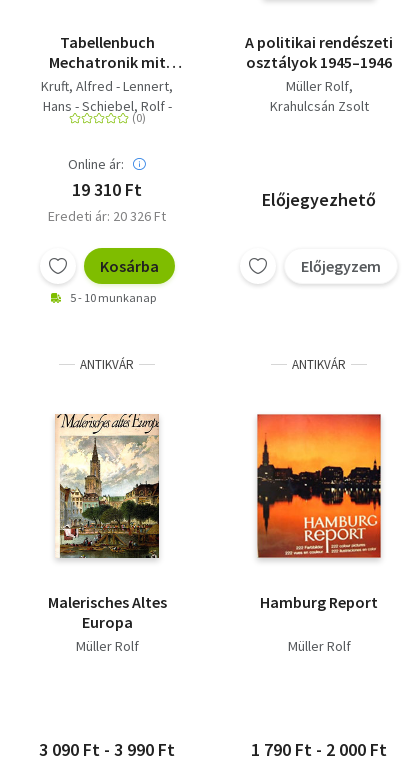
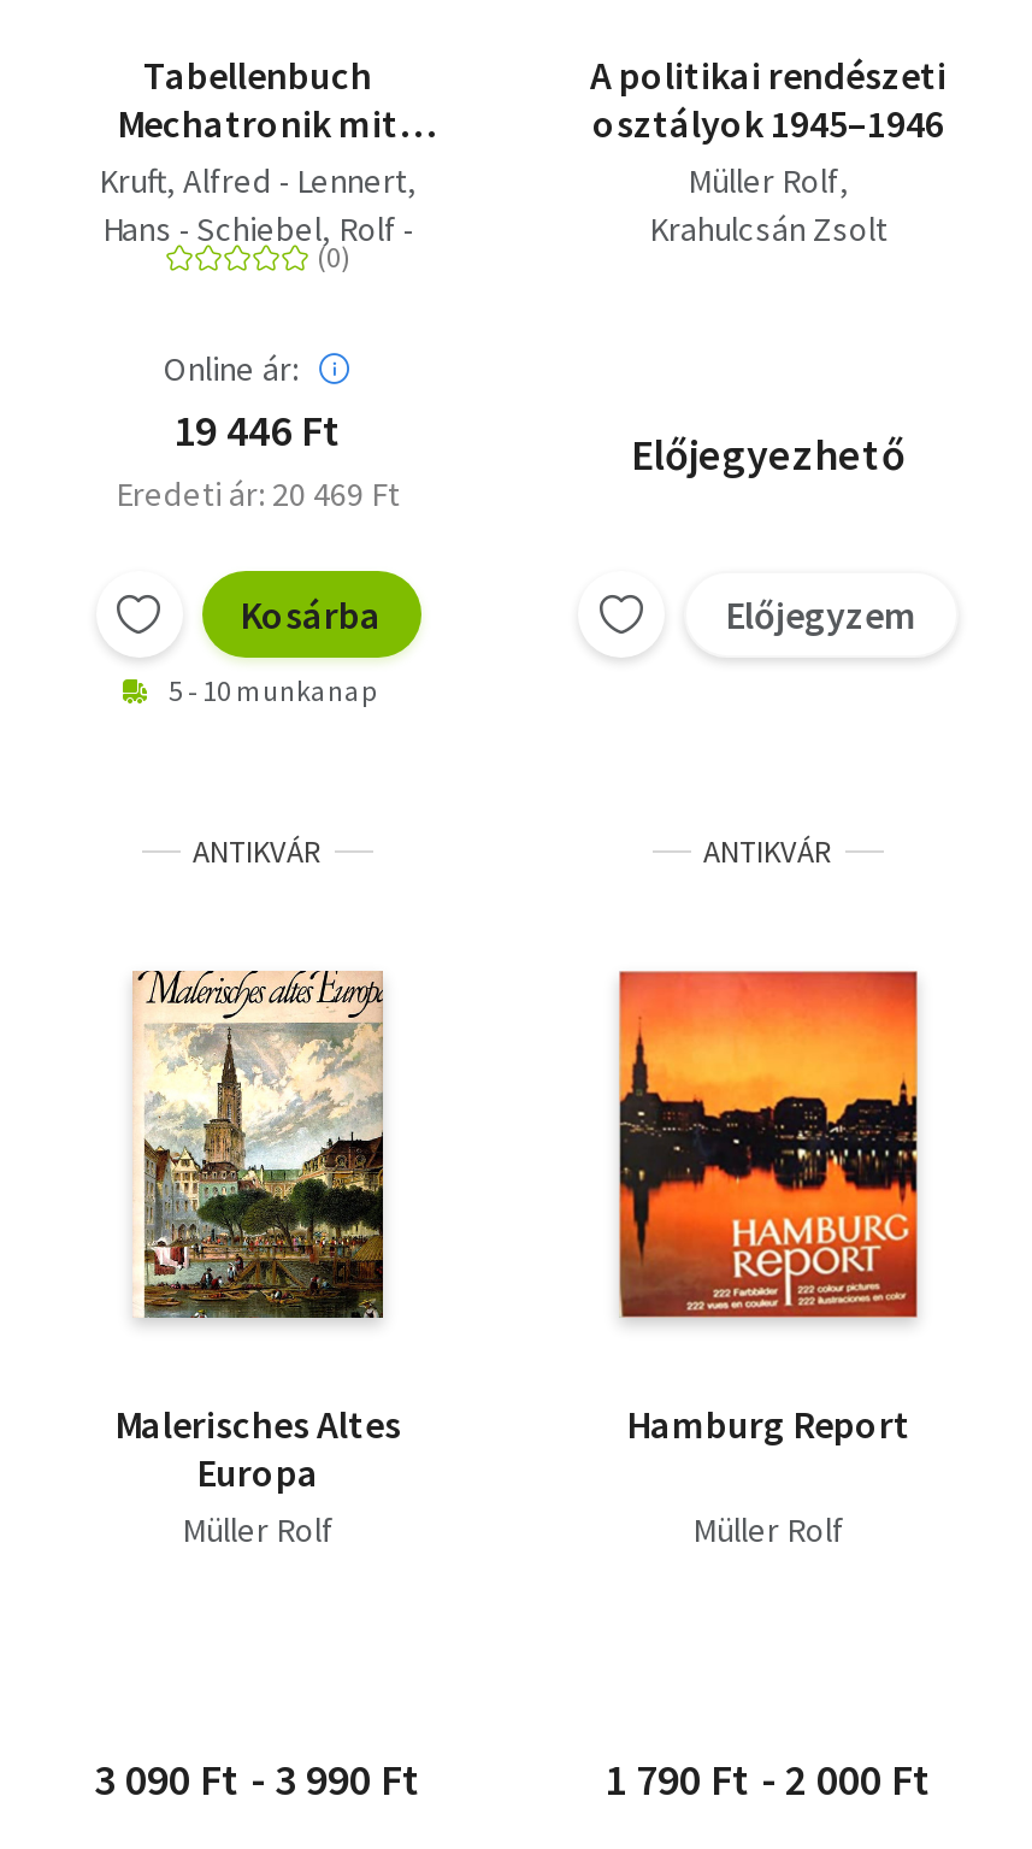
- 19 310 Ft
+ 19 446 Ft

- Eredeti ár: 20 326 Ft
+ Eredeti ár: 20 469 Ft
